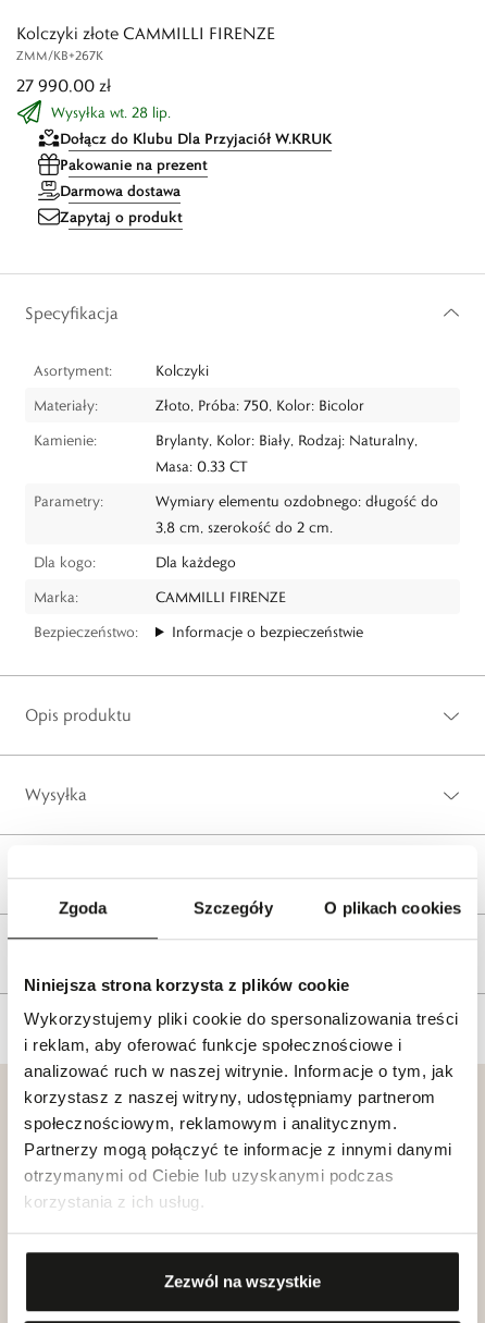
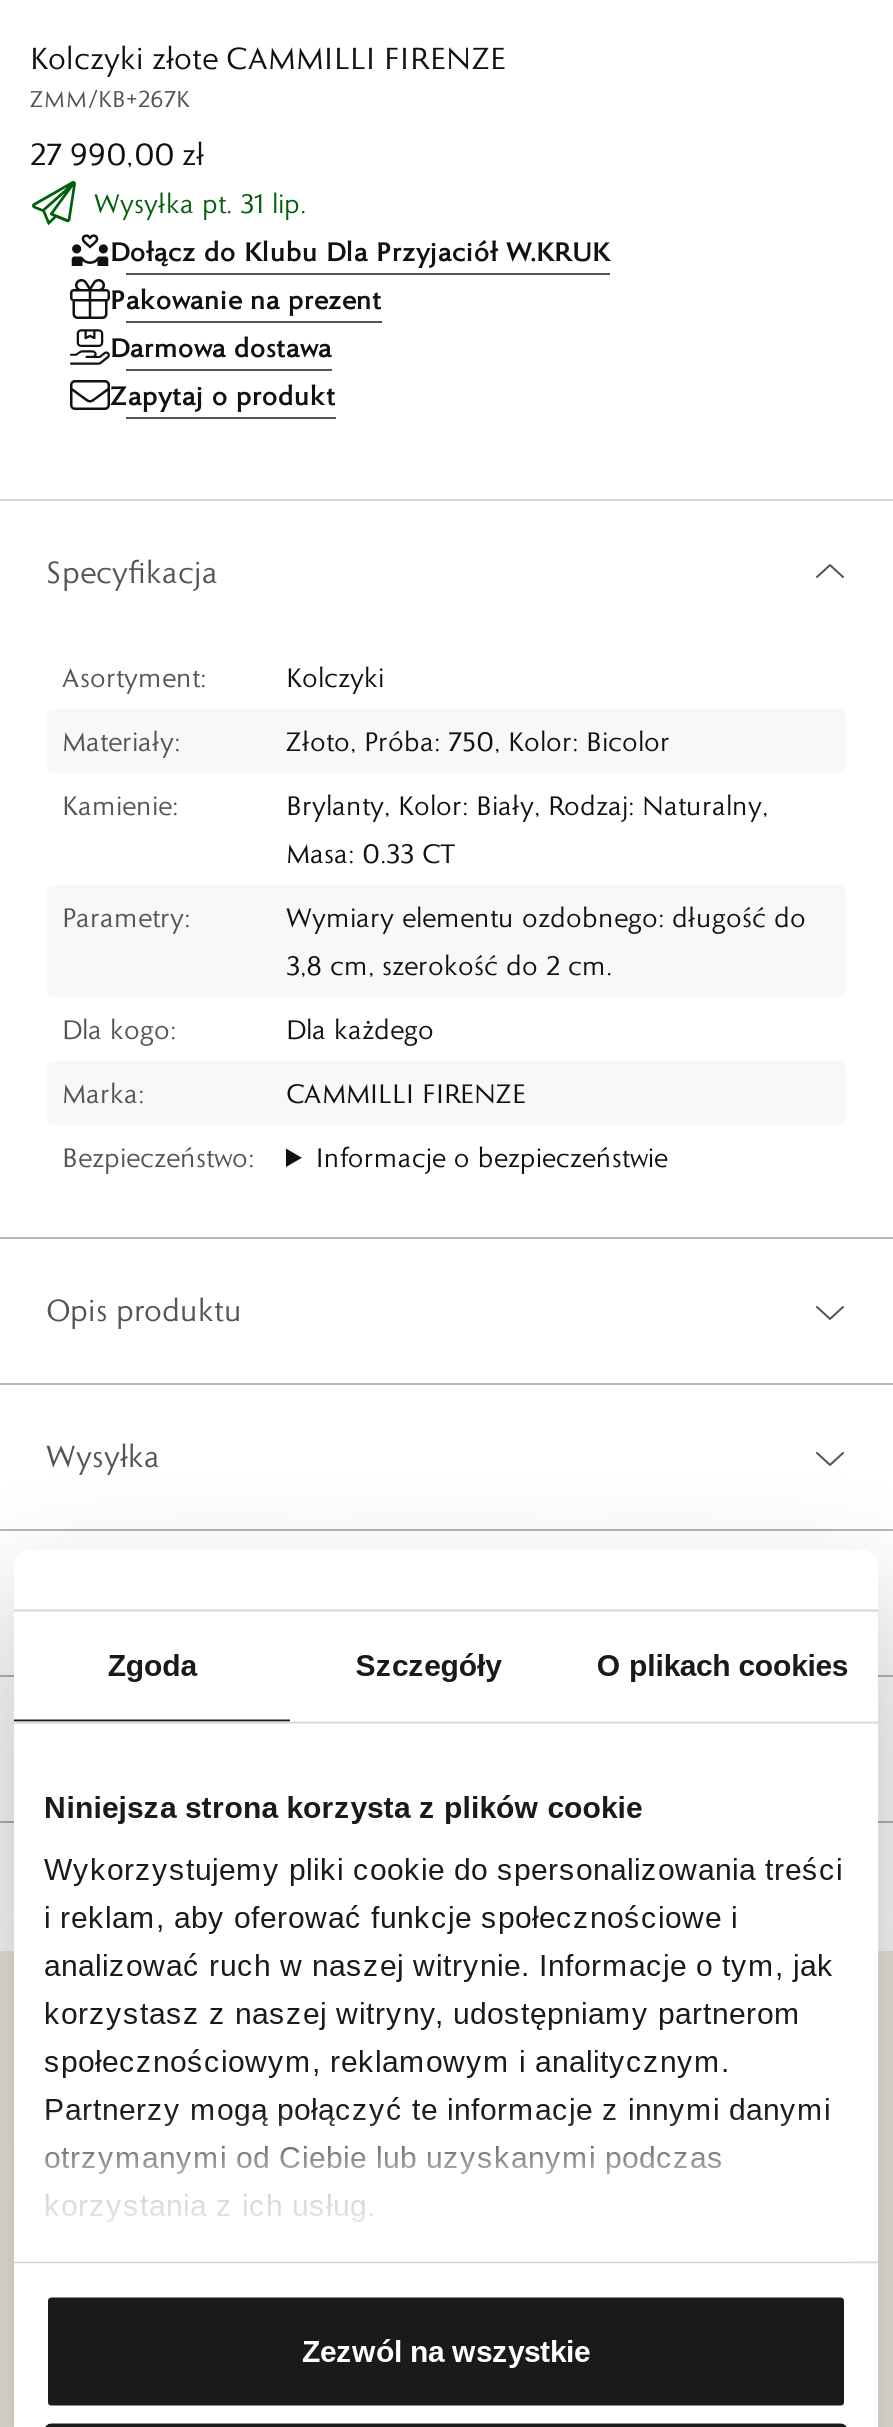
- Wysyłka wt. 28 lip.
+ Wysyłka pt. 31 lip.
